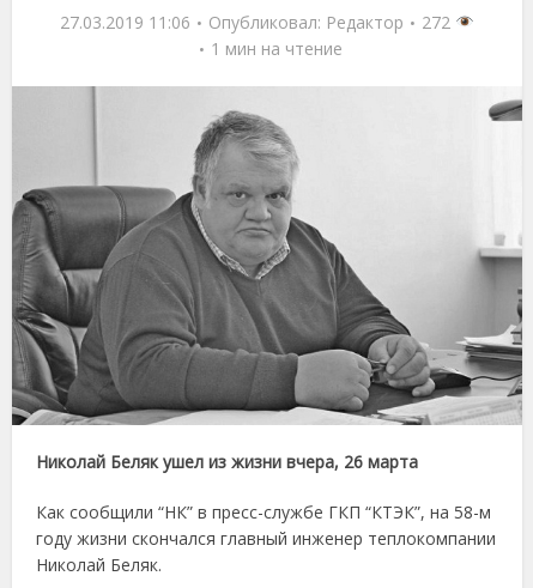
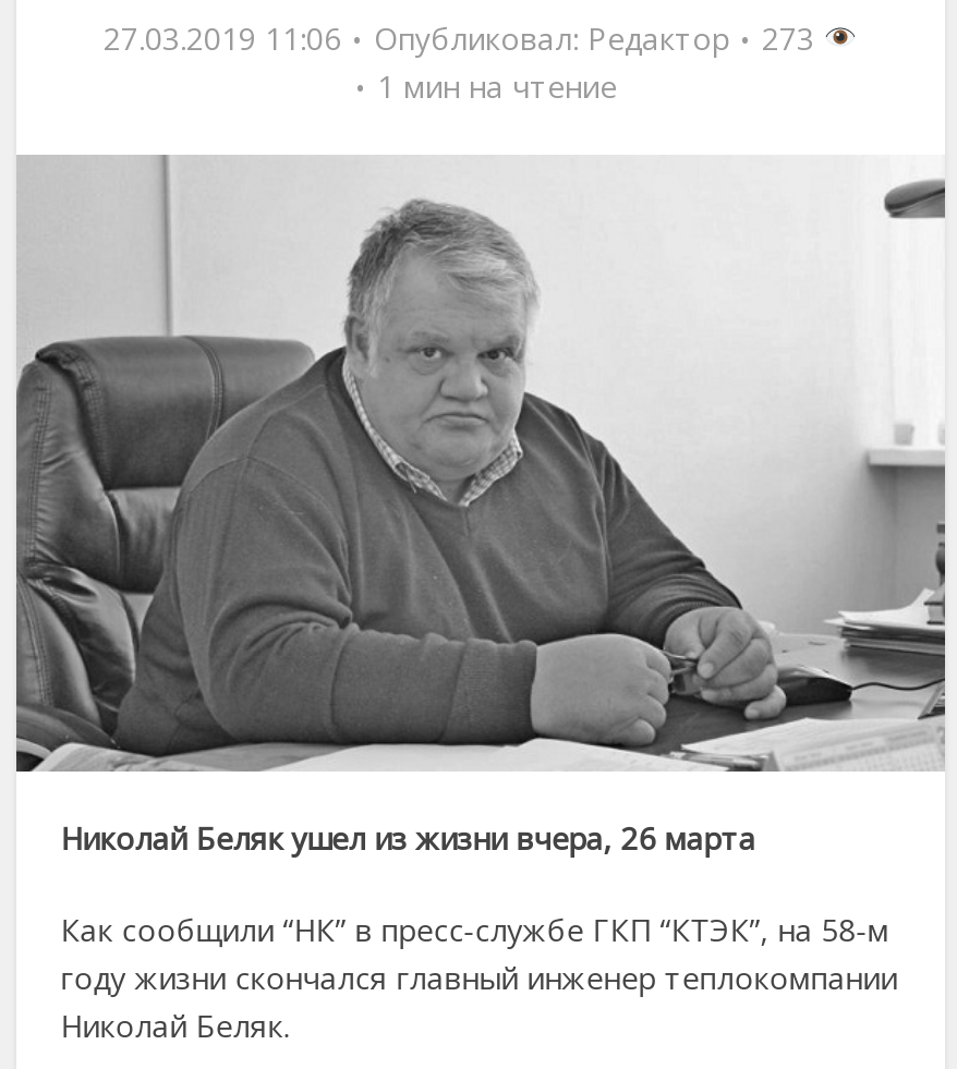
- 27.03.2019 11:06 Опубликовал: Редактор 272
+ 27.03.2019 11:06 Опубликовал: Редактор 273
